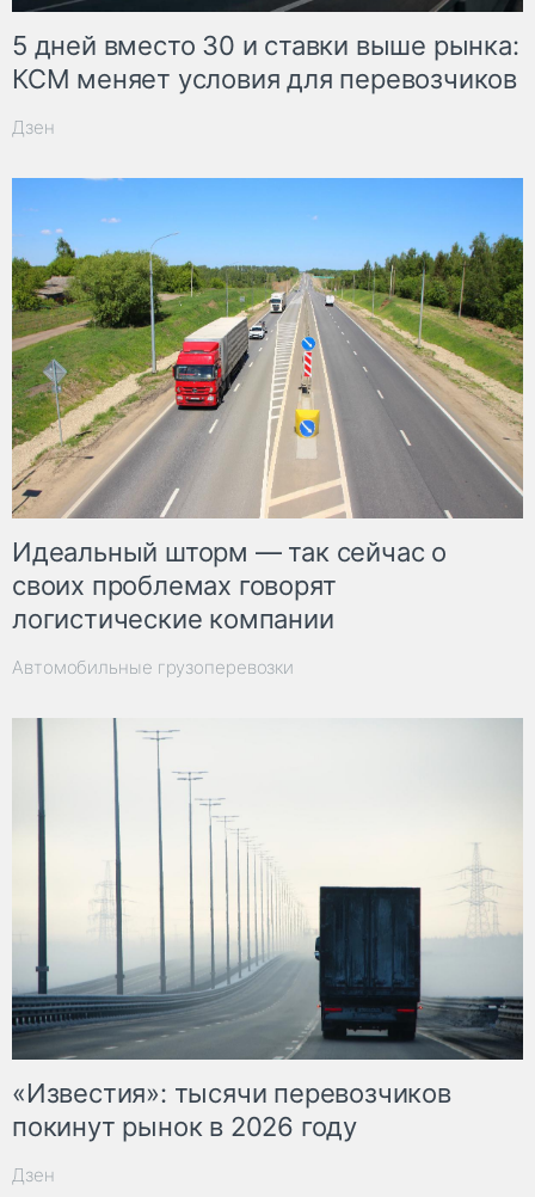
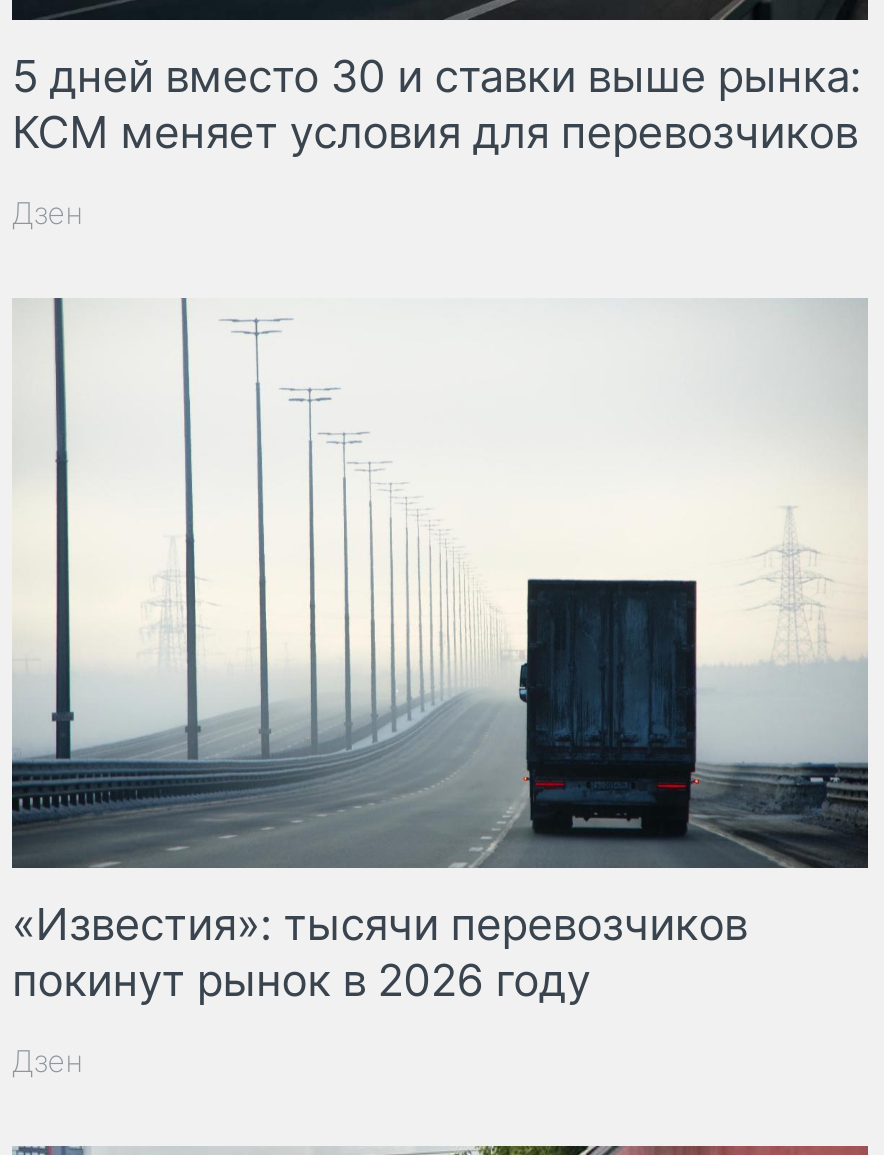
- [image]
- Идеальный шторм — так сейчас о
- своих проблемах говорят
- логистические компании
- Автомобильные грузоперевозки
